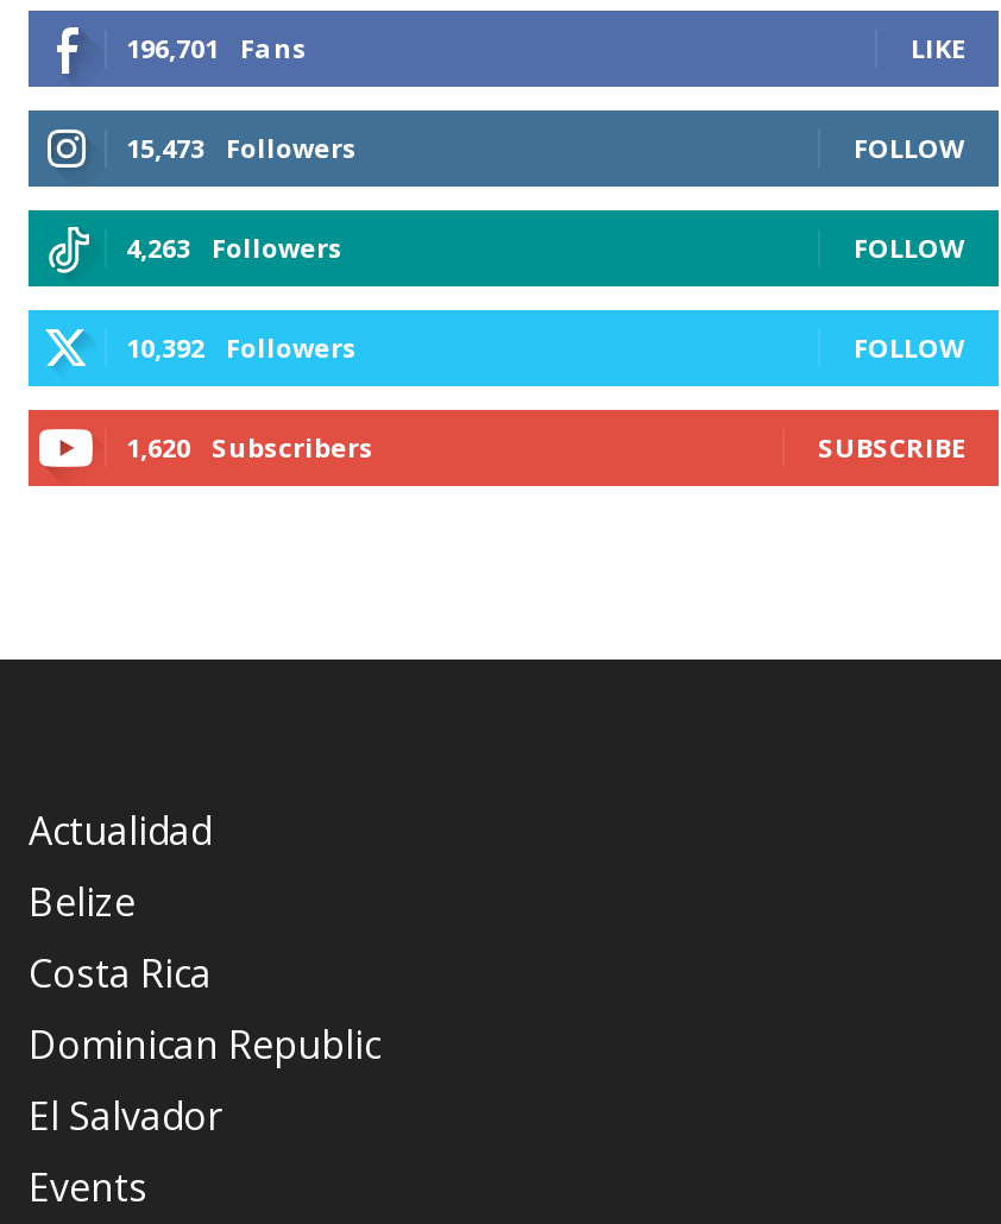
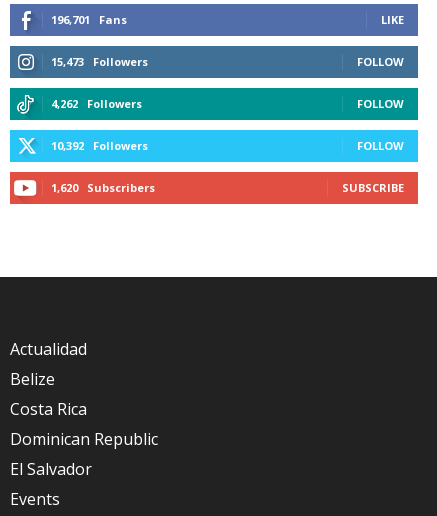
- 4,263 Followers
+ 4,262 Followers
